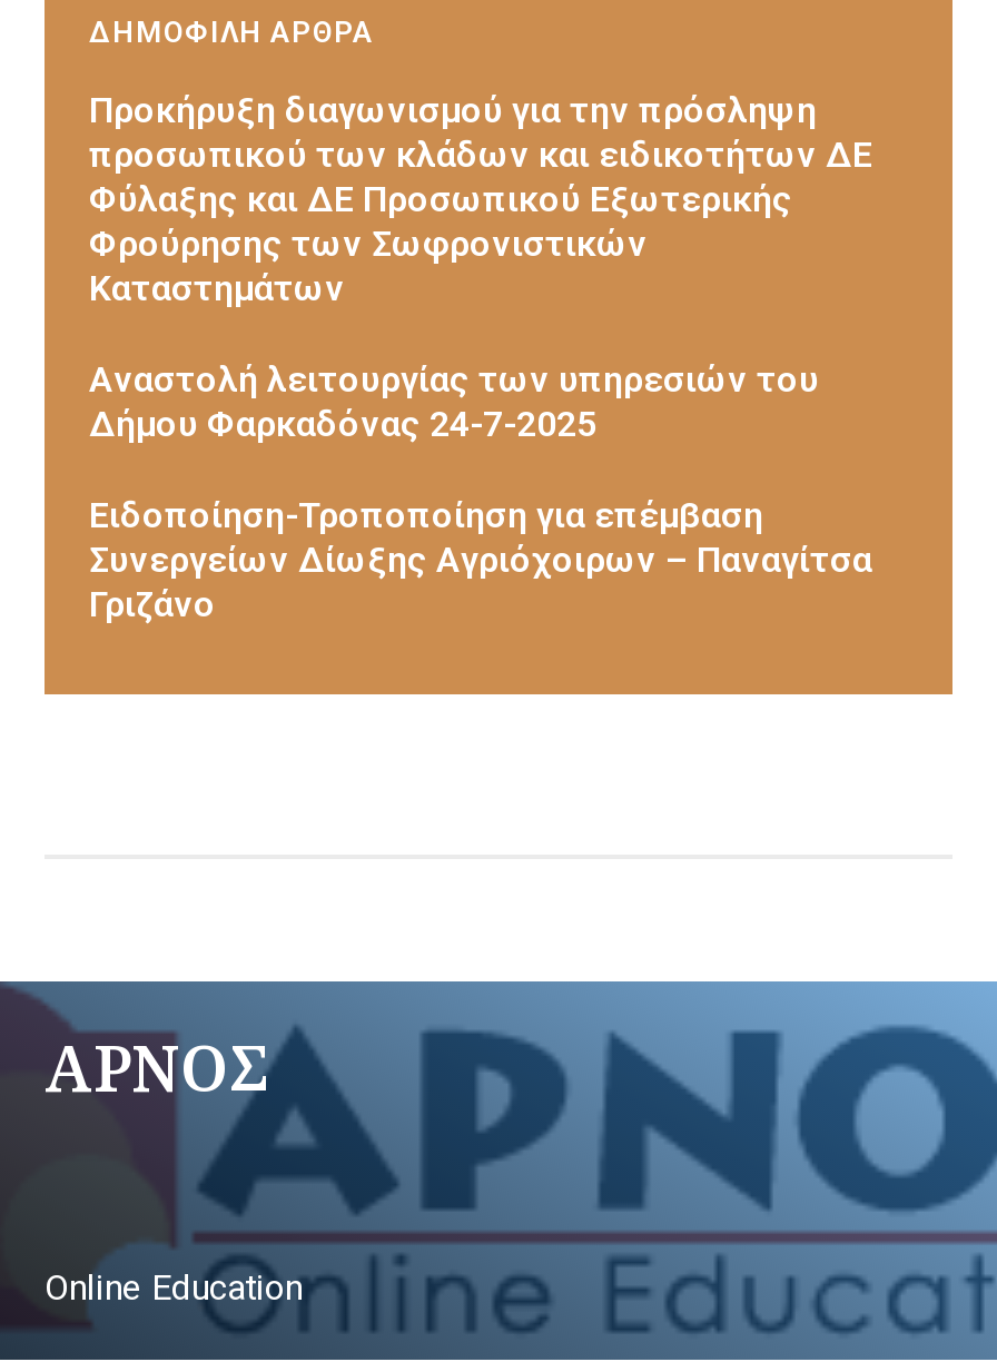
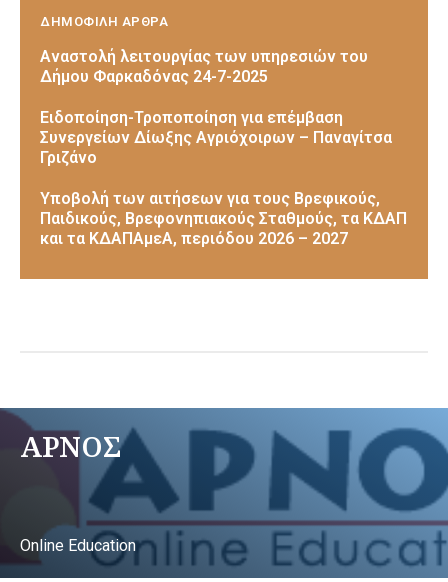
- Προκήρυξη διαγωνισμού για την πρόσληψη
- προσωπικού των κλάδων και ειδικοτήτων ΔΕ
- Φύλαξης και ΔΕ Προσωπικού Εξωτερικής
- Φρούρησης των Σωφρονιστικών
- Καταστημάτων

moved up: Αναστολή λειτουργίας των υπηρεσιών του | Δήμου Φαρκαδόνας 24-7-2025 | Ειδοποίηση-Τροποποίηση για επέμβαση | Συνεργείων Δίωξης Αγριόχοιρων – Παναγίτσα | Γριζάνο

+ Υποβολή των αιτήσεων για τους Βρεφικούς,
+ Παιδικούς, Βρεφονηπιακούς Σταθμούς, τα ΚΔΑΠ
+ και τα ΚΔΑΠΑμεΑ, περιόδου 2026 – 2027
